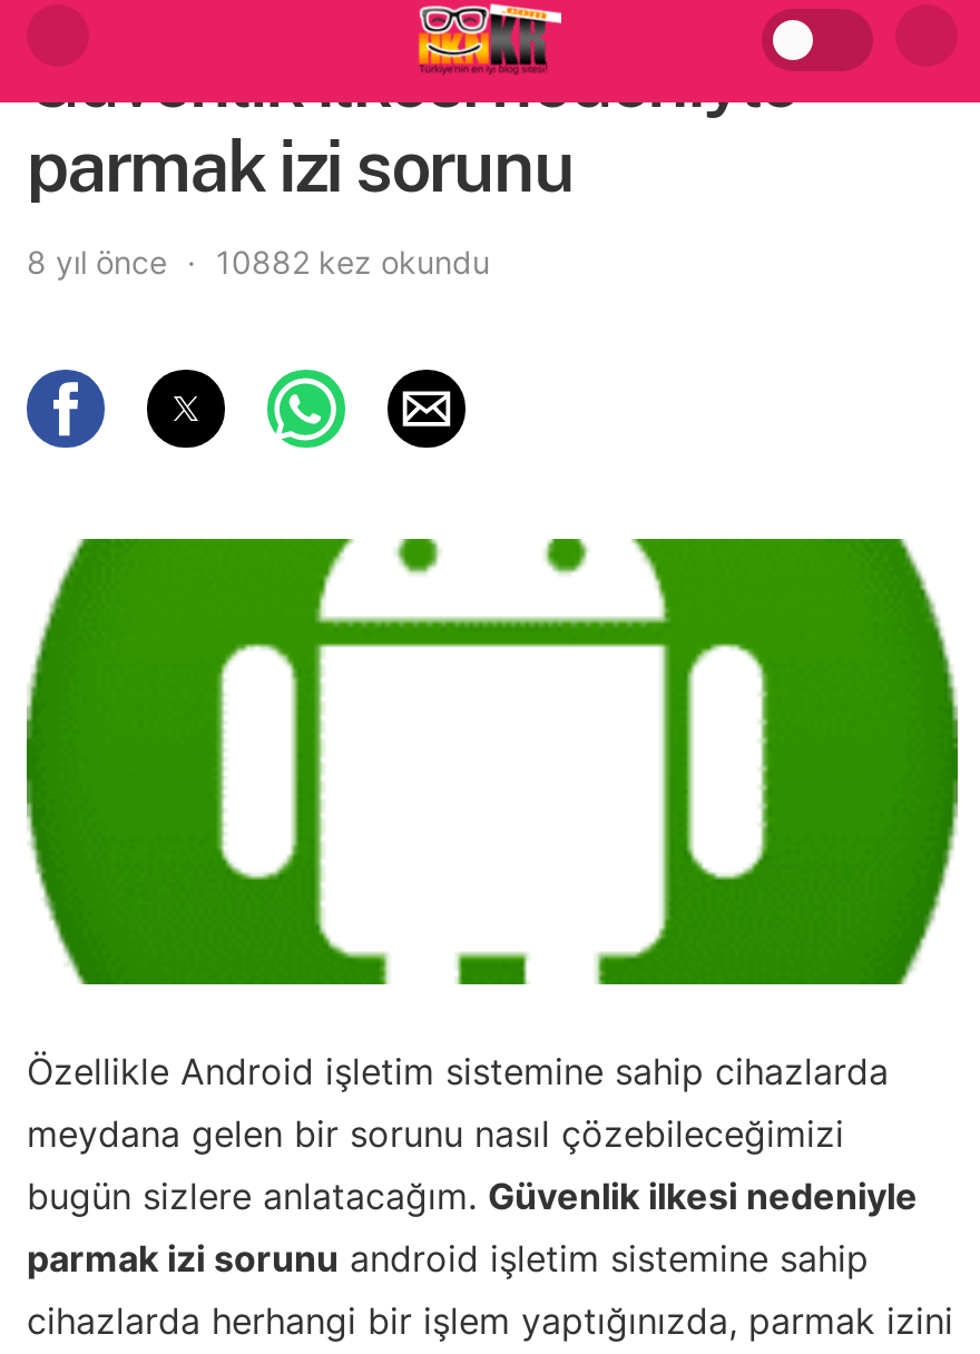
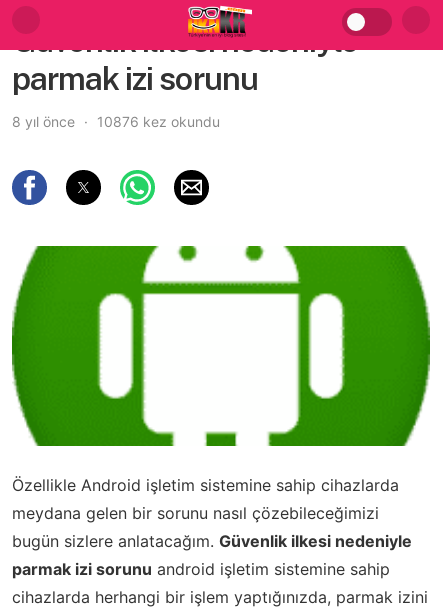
- 8 yıl önce 10882 kez okundu
+ 8 yıl önce 10876 kez okundu
